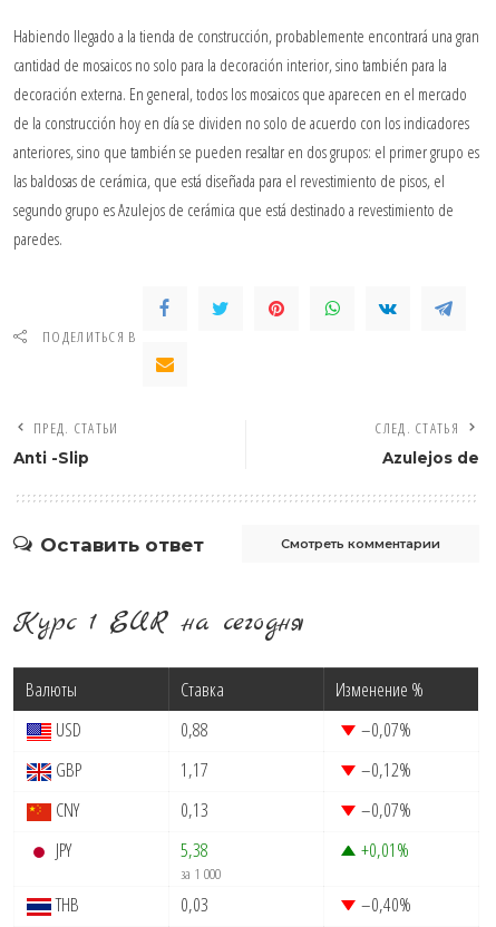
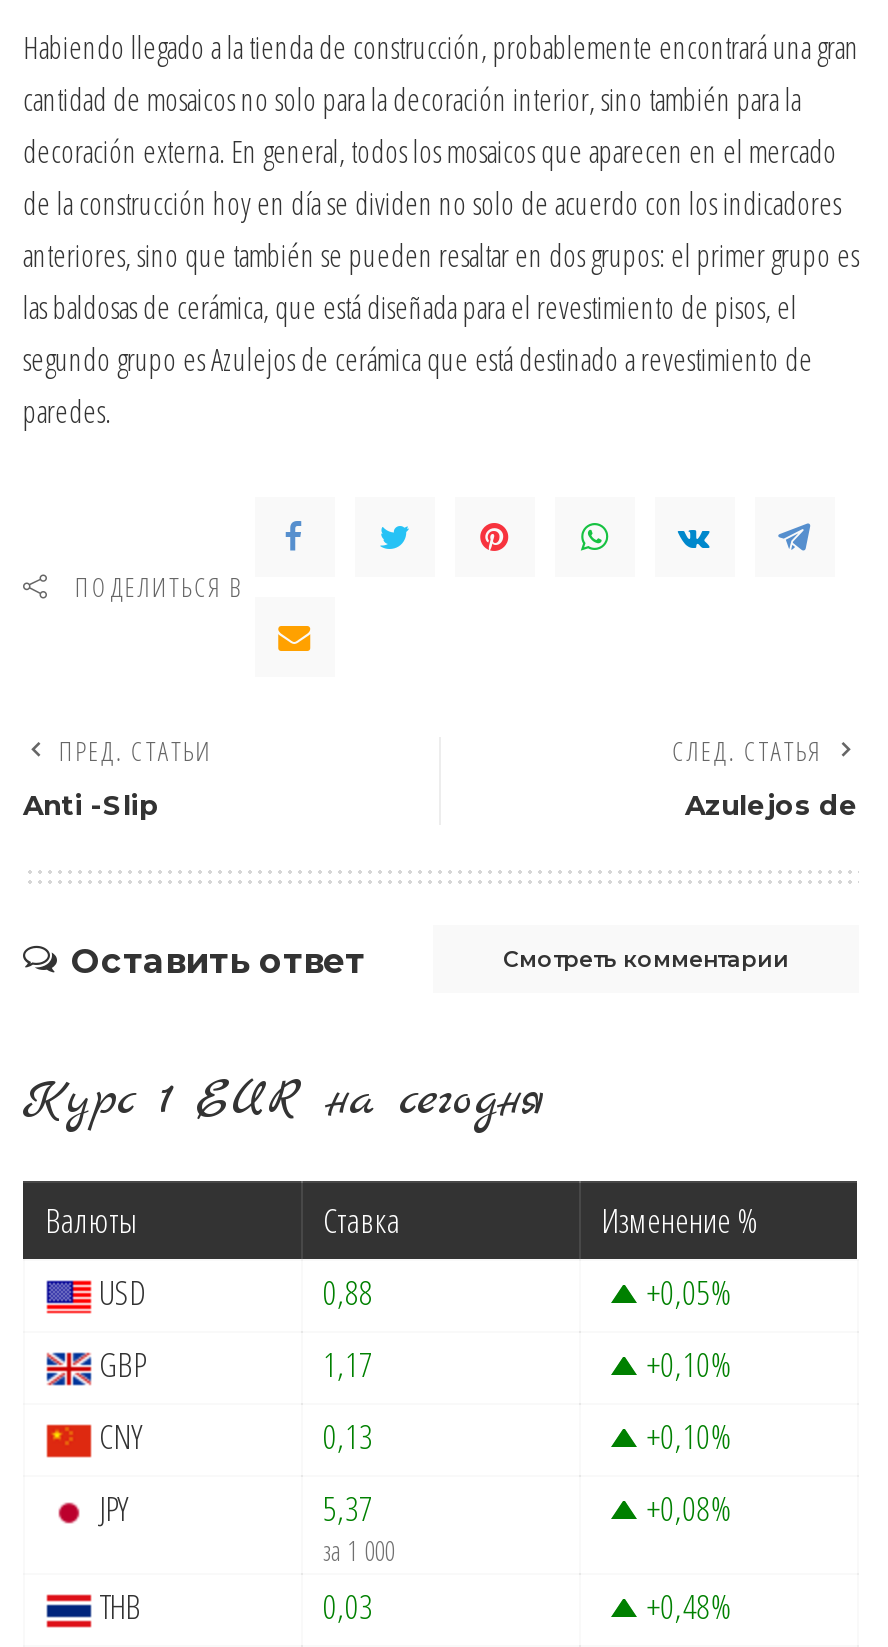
- –0,07%
+ +0,05%

- –0,12%
+ +0,10%

- –0,07%
+ +0,10%

- 5,38
+ 5,37

- +0,01%
+ +0,08%

- –0,40%
+ +0,48%
